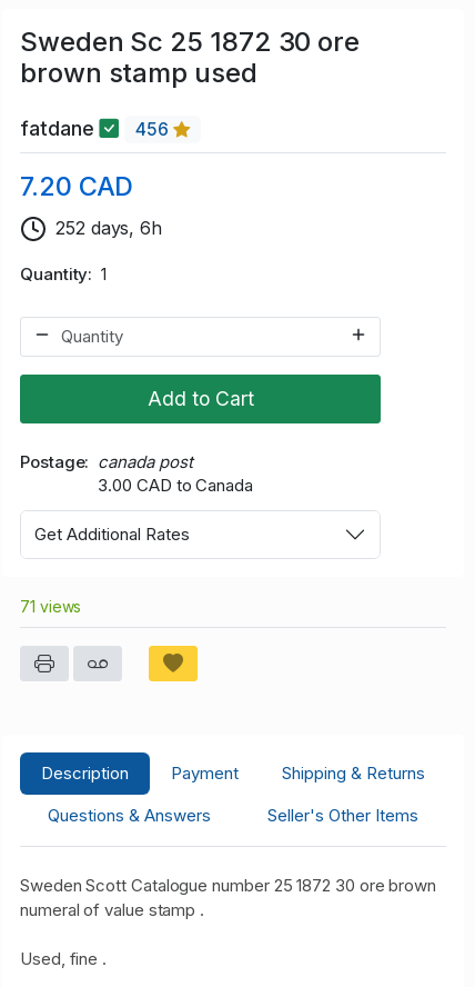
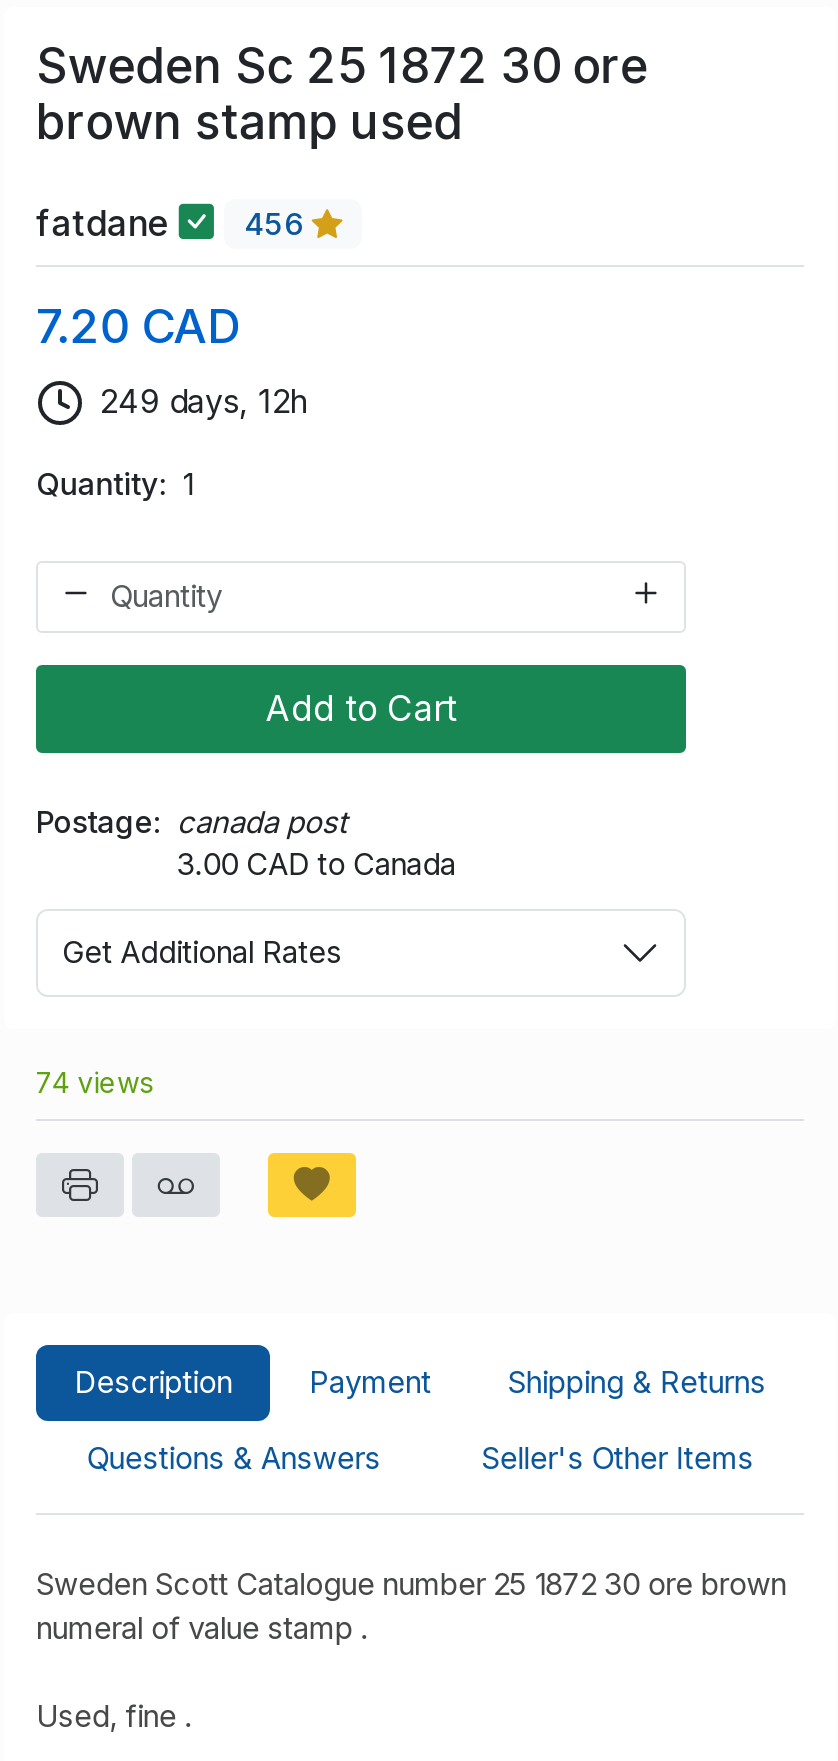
- 252 days, 6h
+ 249 days, 12h

- 71 views
+ 74 views
